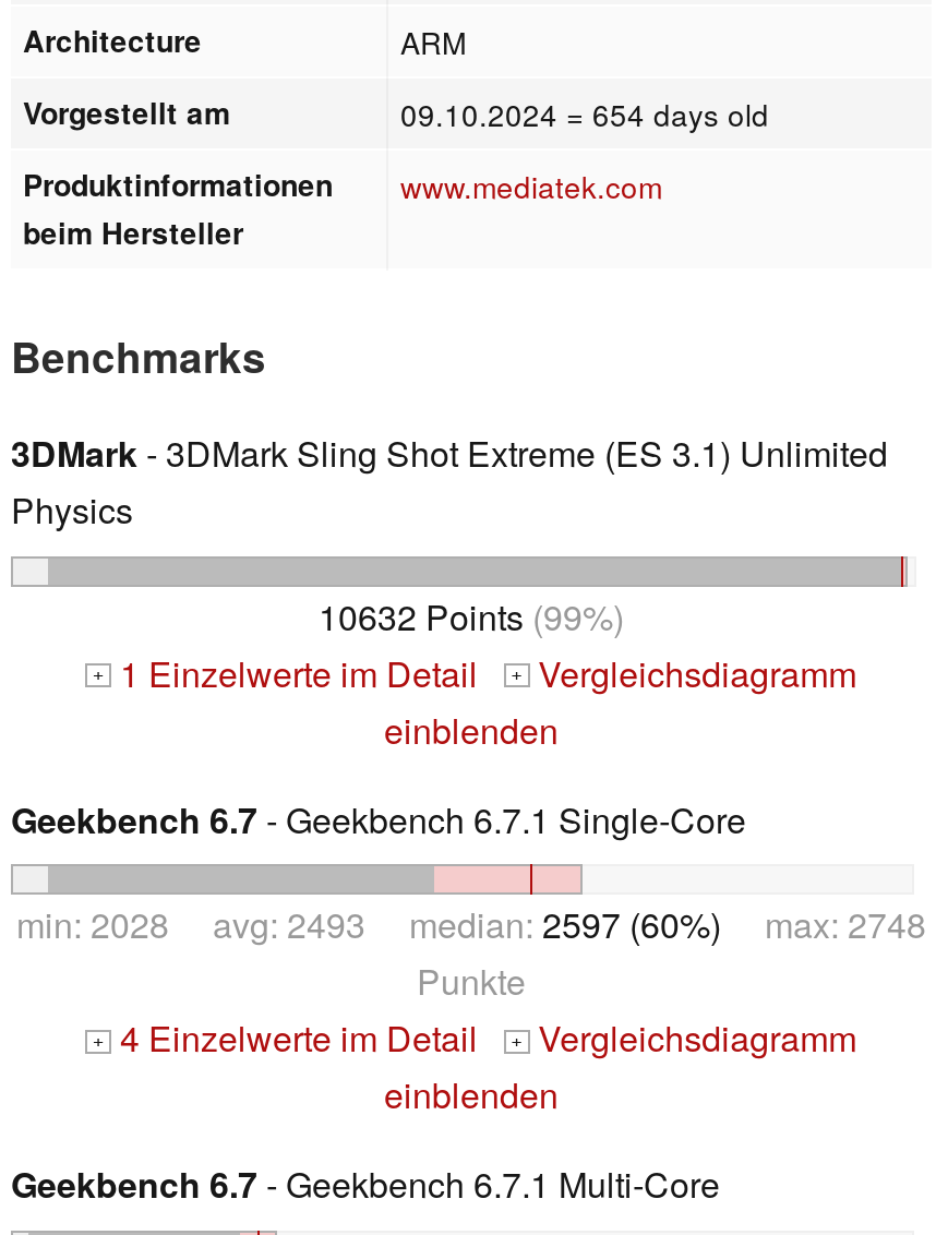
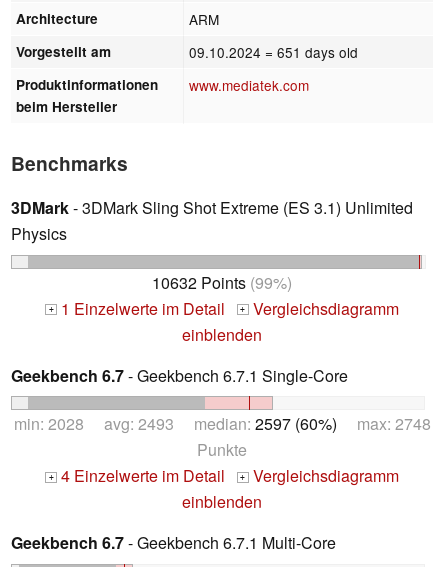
- 09.10.2024 = 654 days old
+ 09.10.2024 = 651 days old
